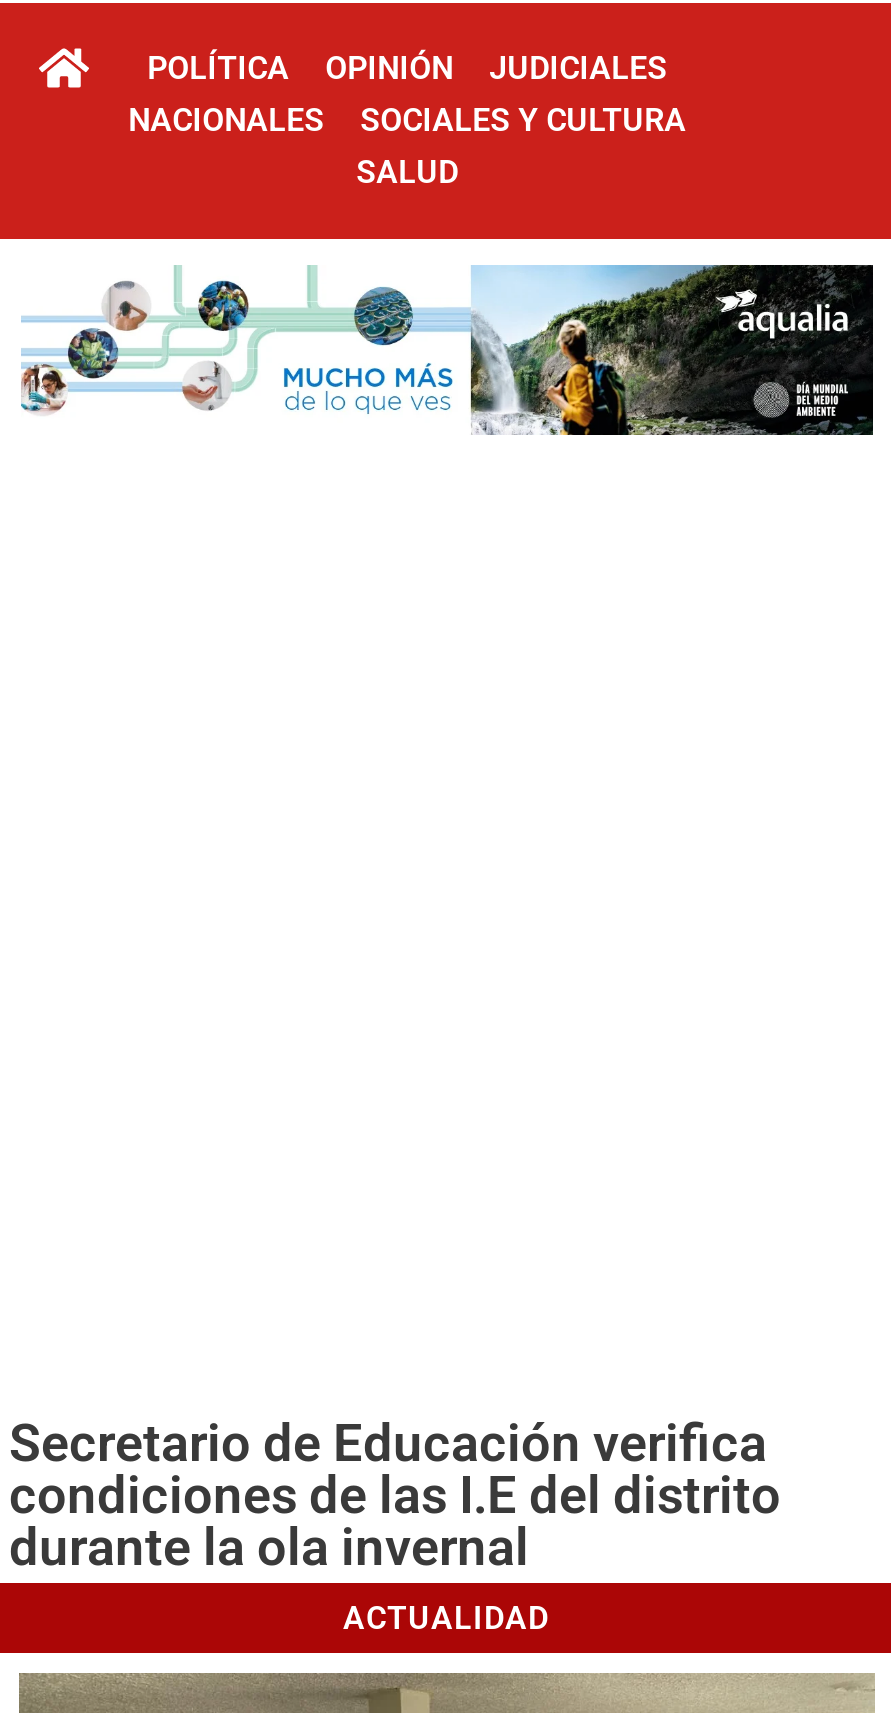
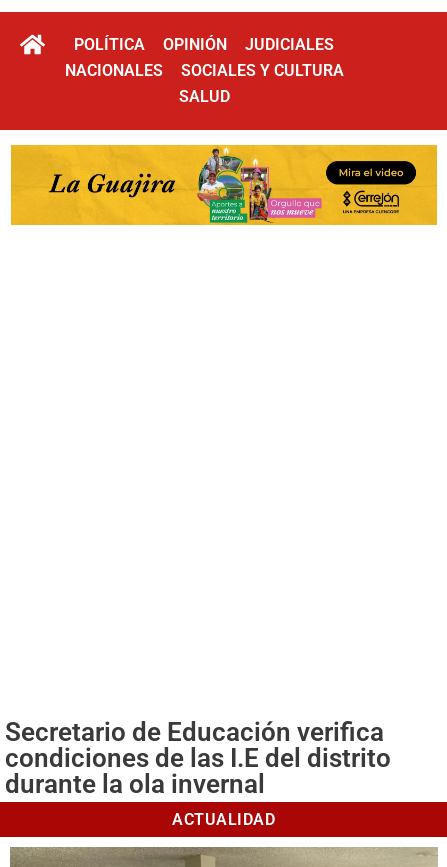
- [image]
+ [image]
